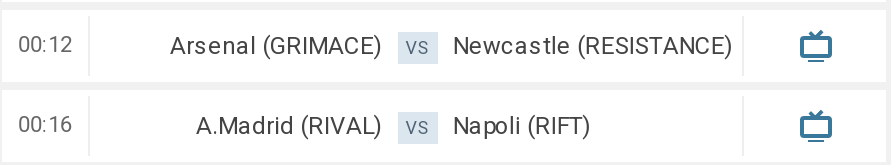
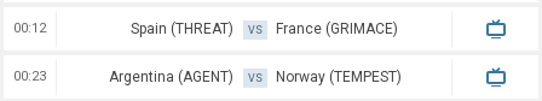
- Arsenal (GRIMACE)
+ Spain (THREAT)

- Newcastle (RESISTANCE)
+ France (GRIMACE)

- 00:16
- A.Madrid (RIVAL)
+ 00:23
+ Argentina (AGENT)

- Napoli (RIFT)
+ Norway (TEMPEST)
